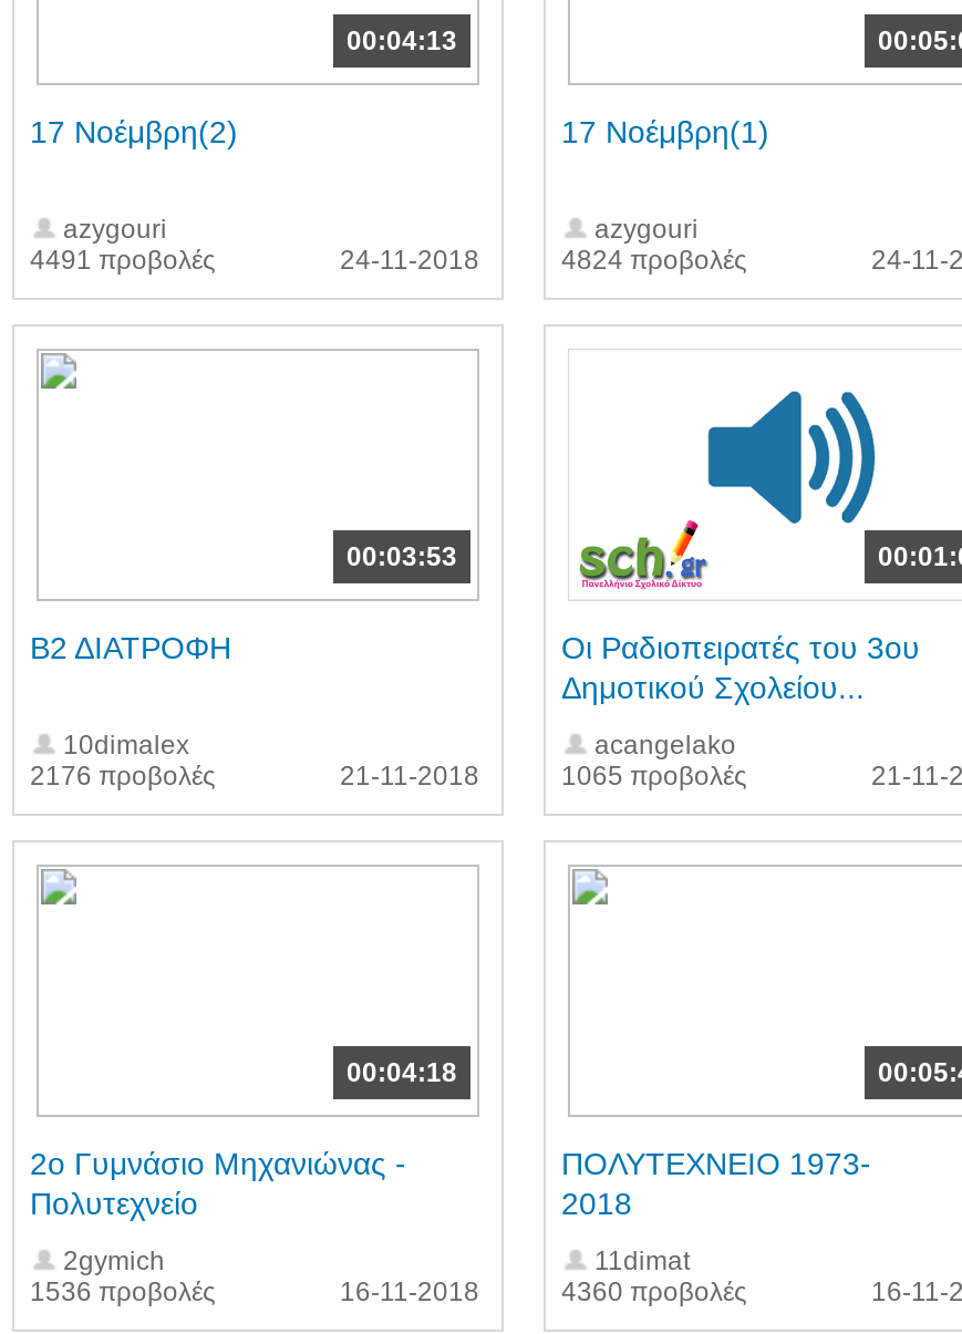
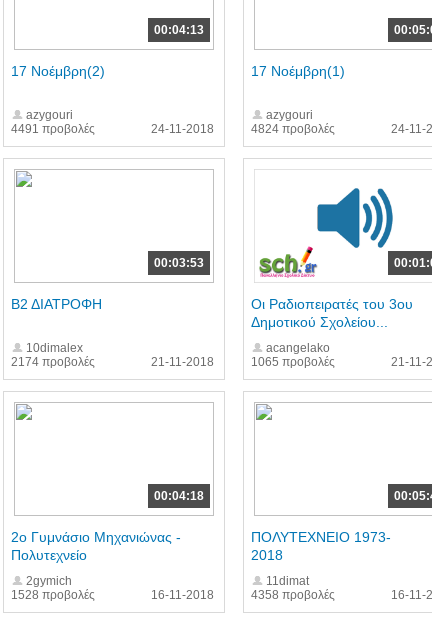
- 2176 προβολές
+ 2174 προβολές

- 1536 προβολές
+ 1528 προβολές

- 4360 προβολές
+ 4358 προβολές
